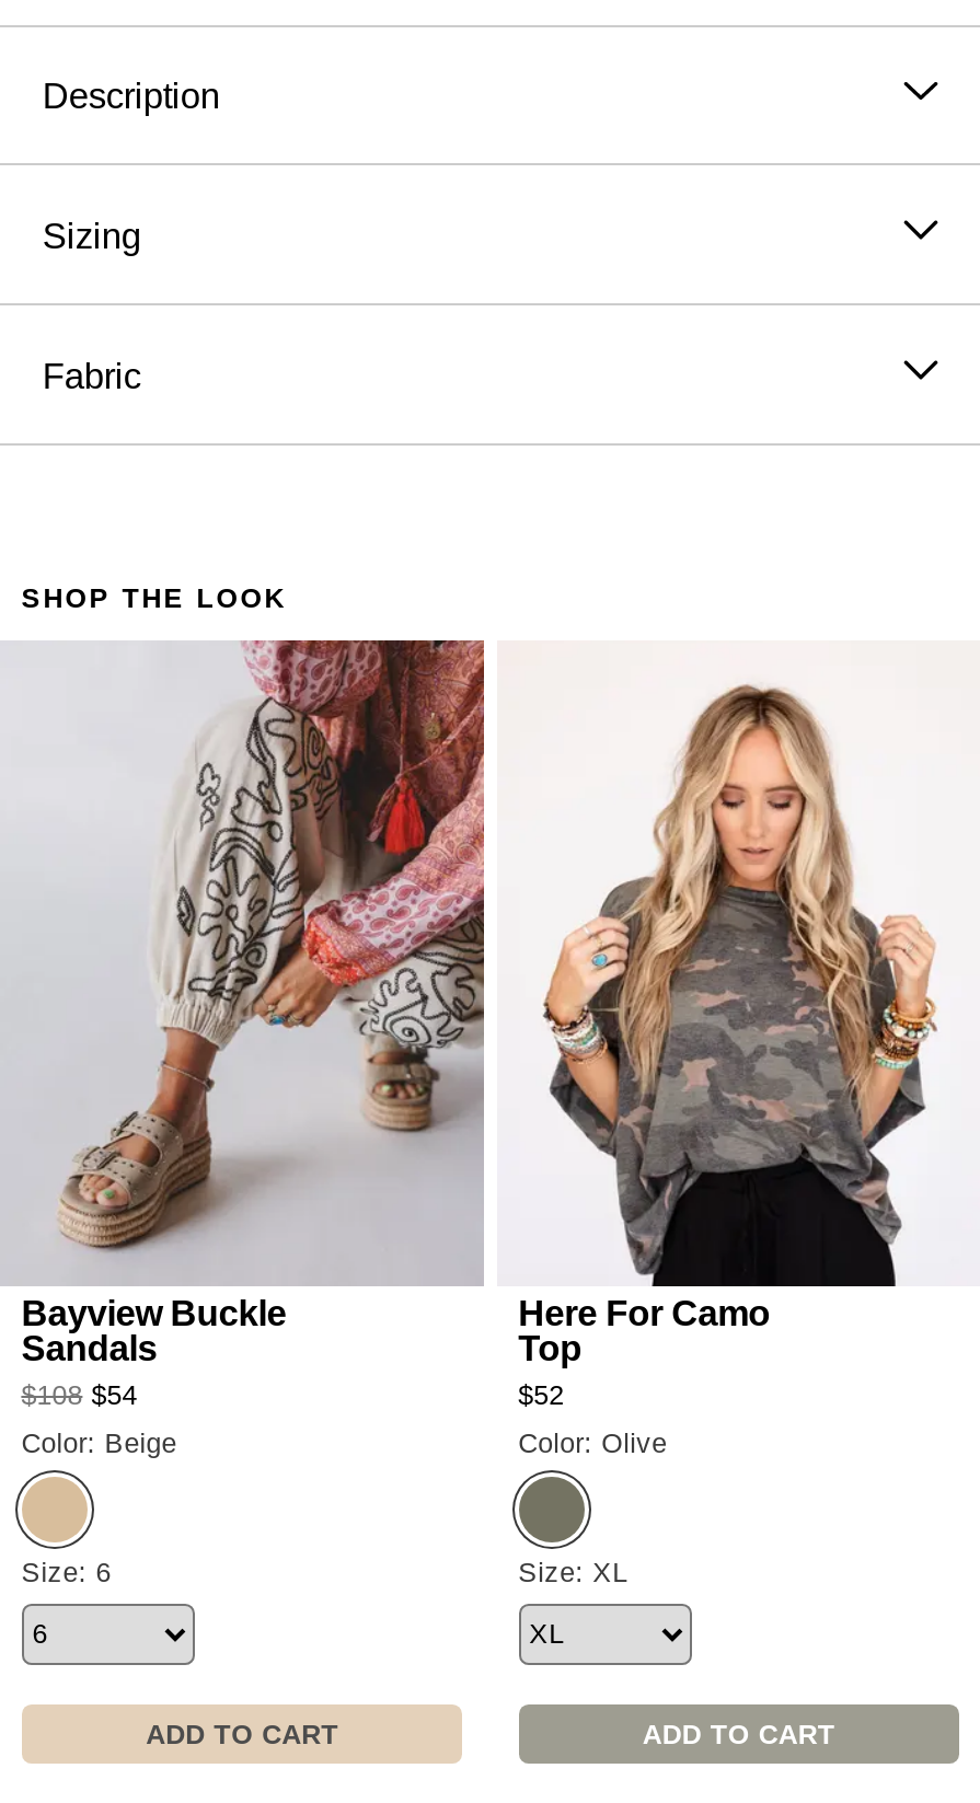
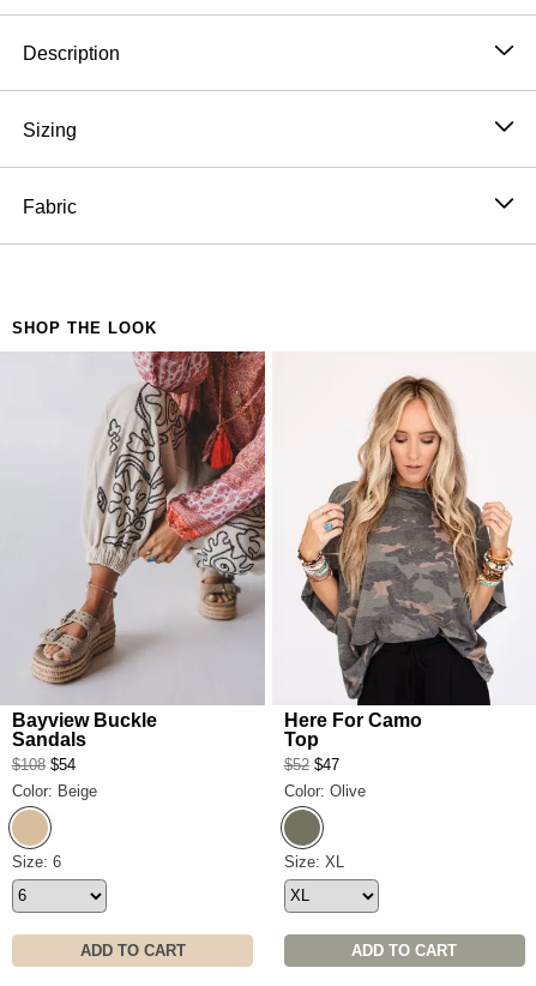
- $52
+ $52 $47
